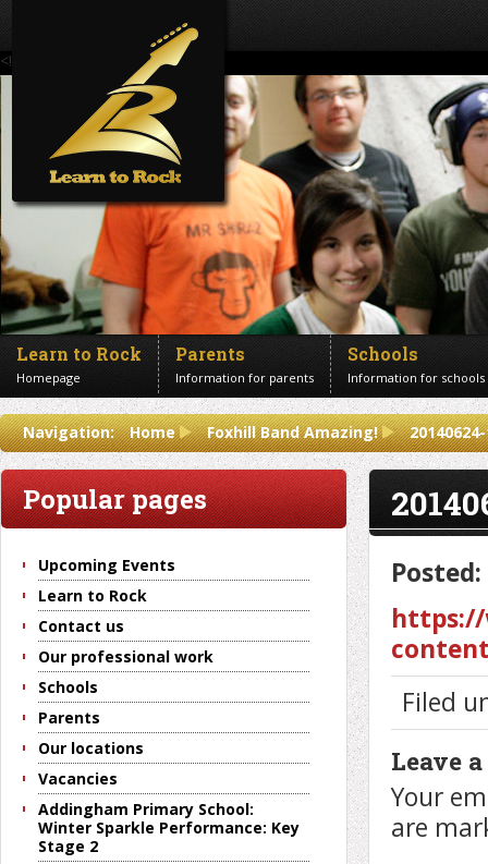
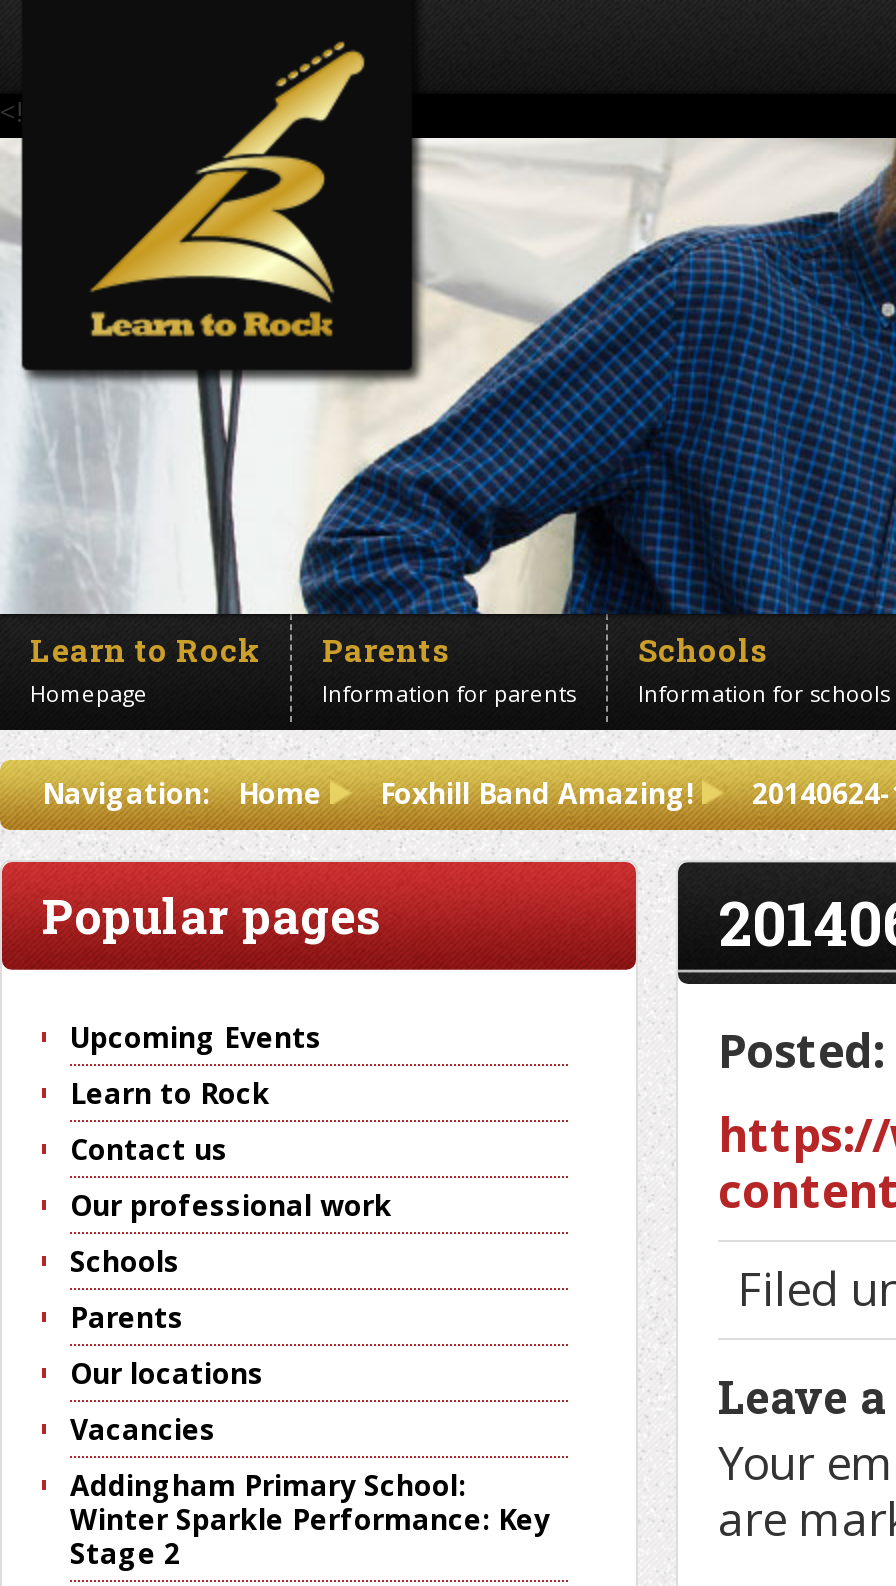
- [image]
+ [image]
